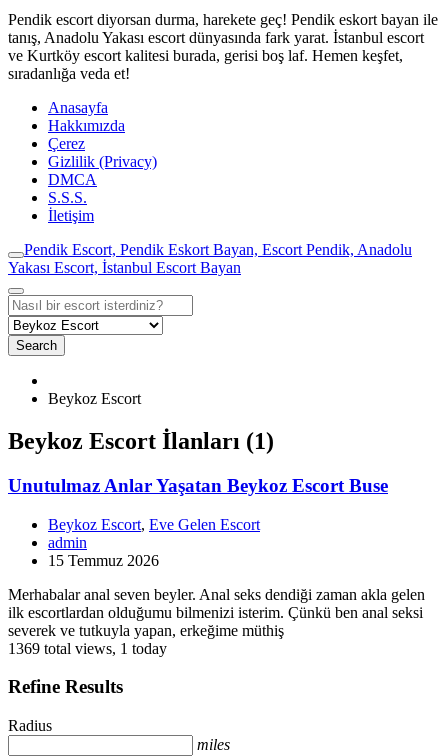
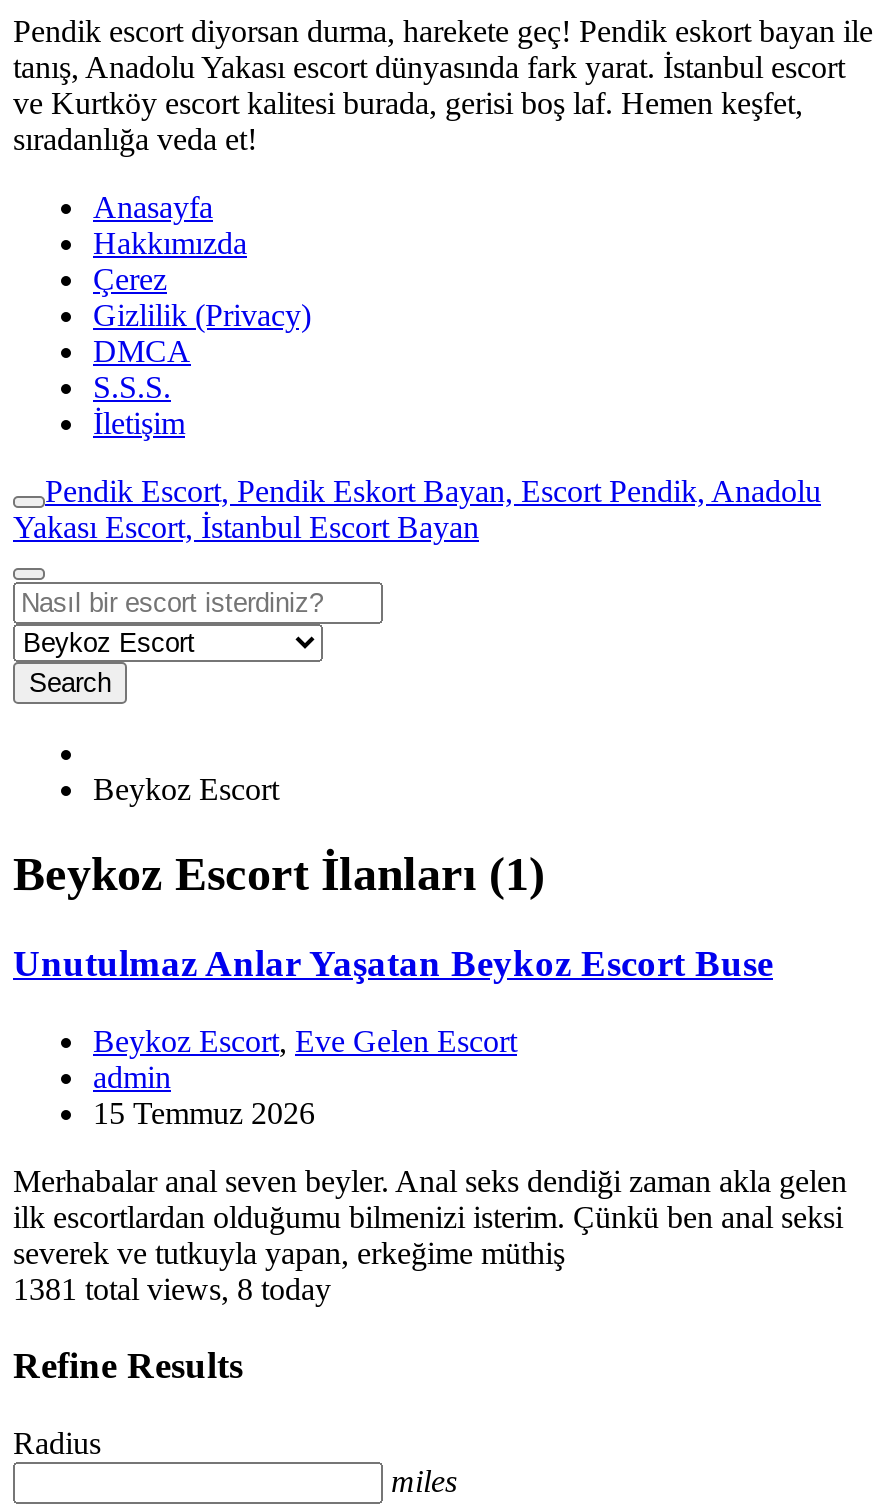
- 1369 total views, 1 today
+ 1381 total views, 8 today
